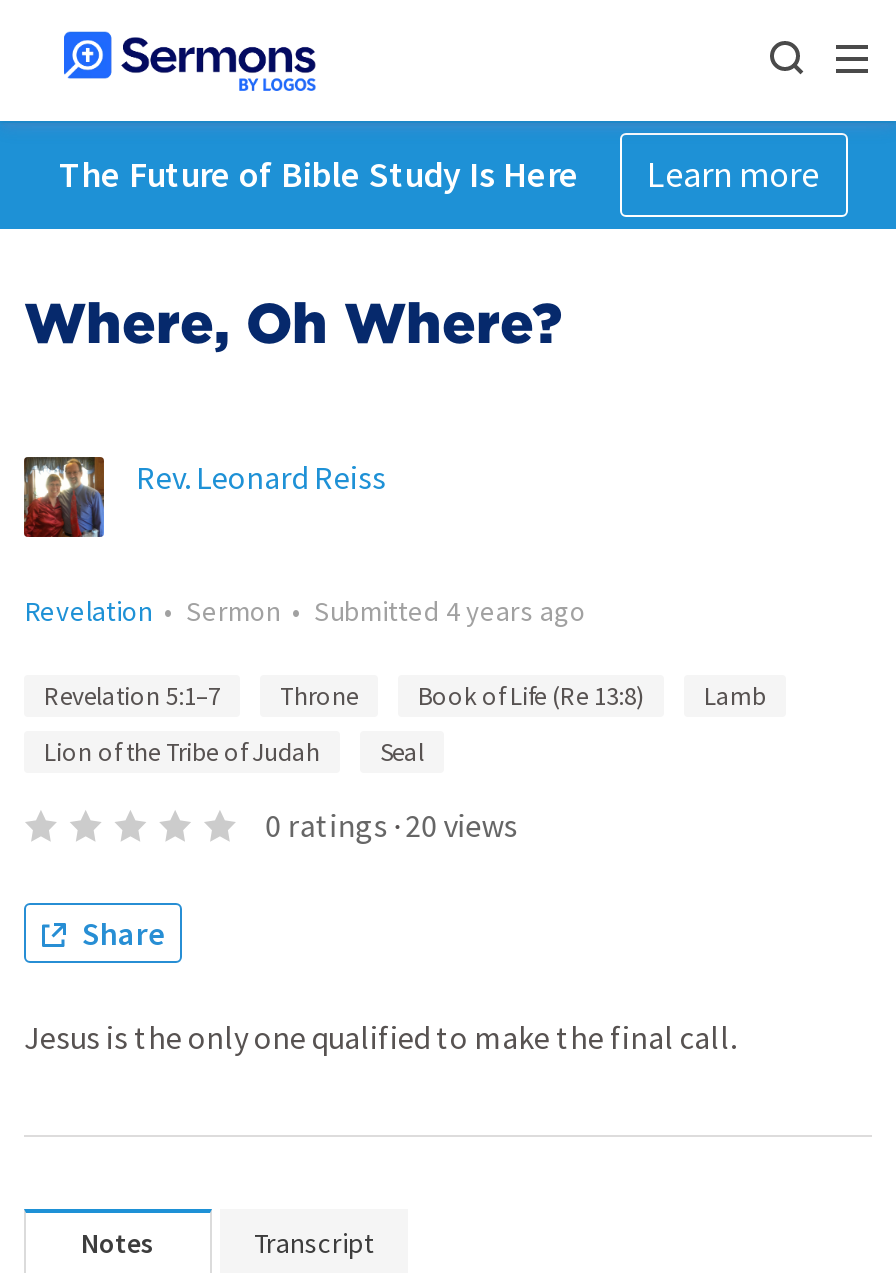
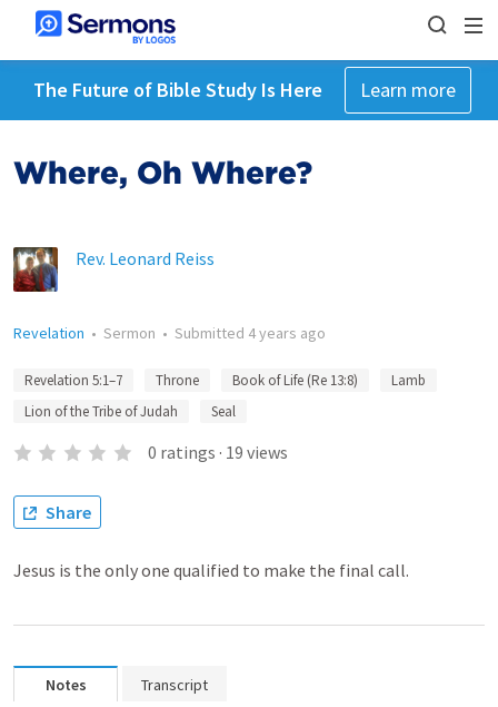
- 0 ratings · 20 views
+ 0 ratings · 19 views
